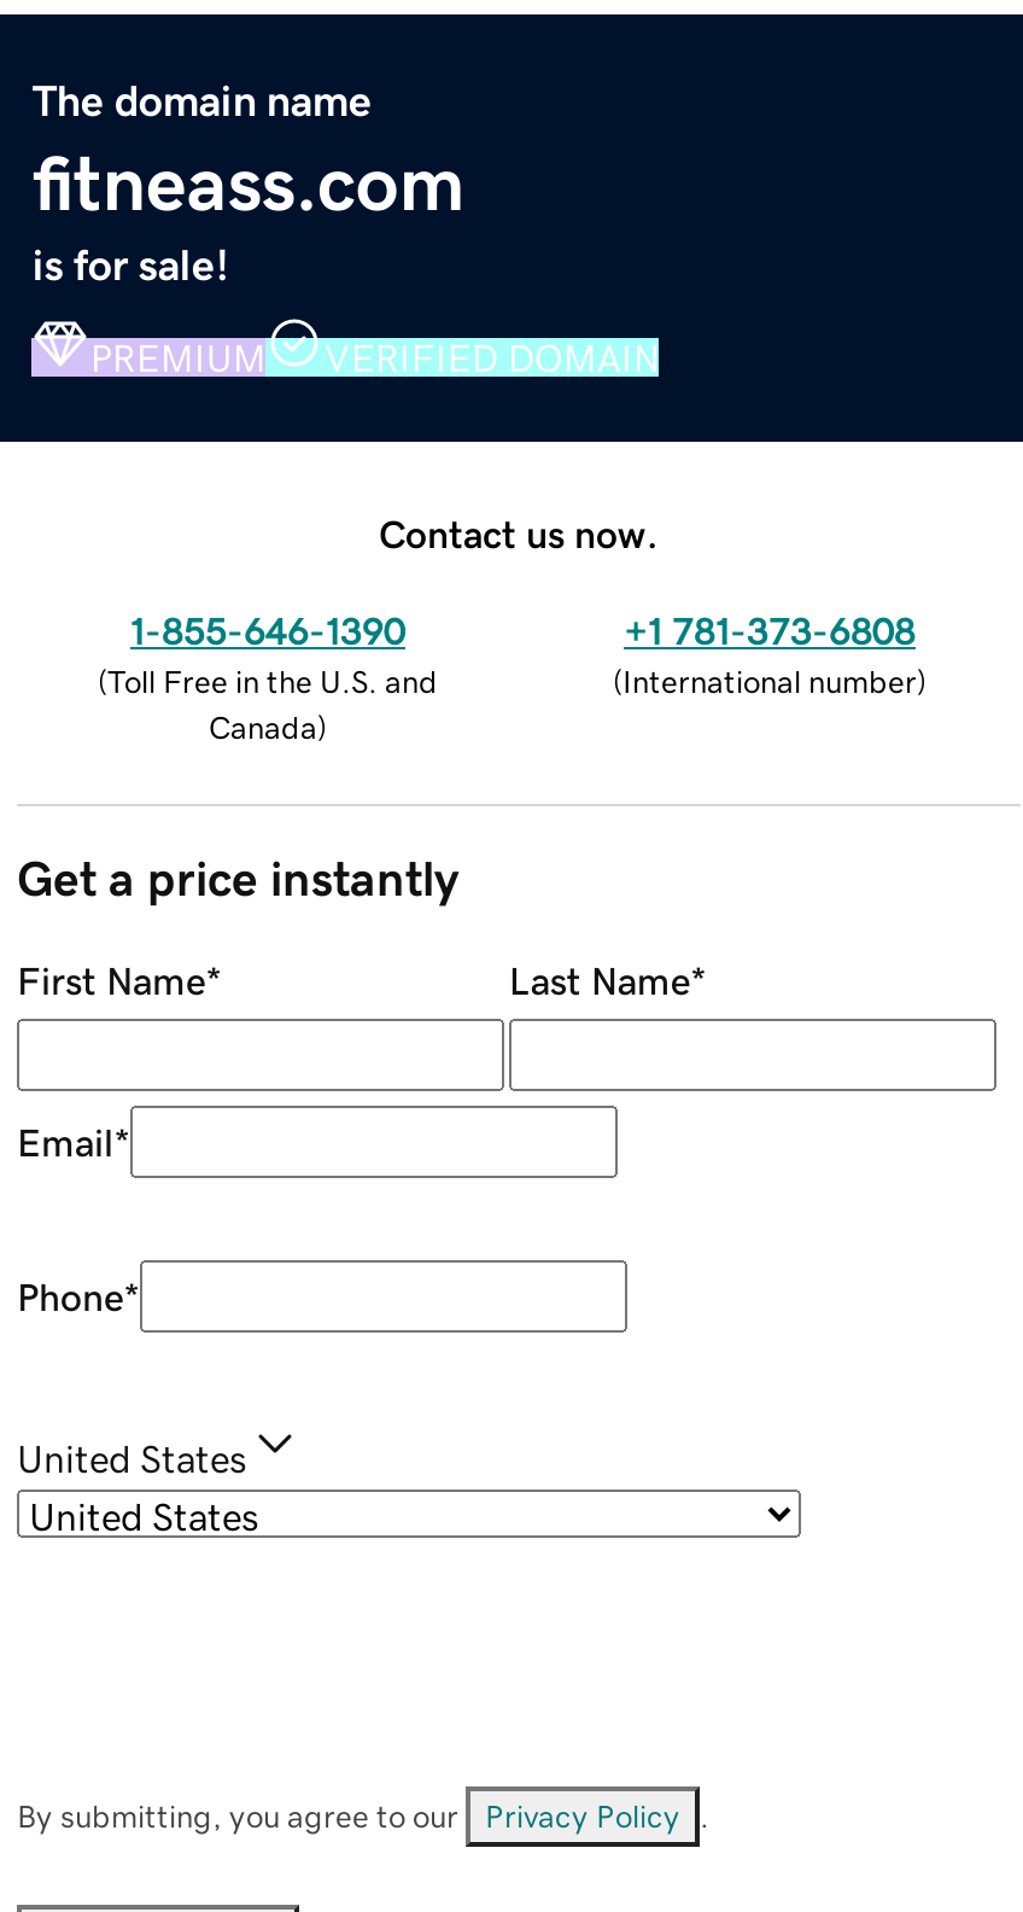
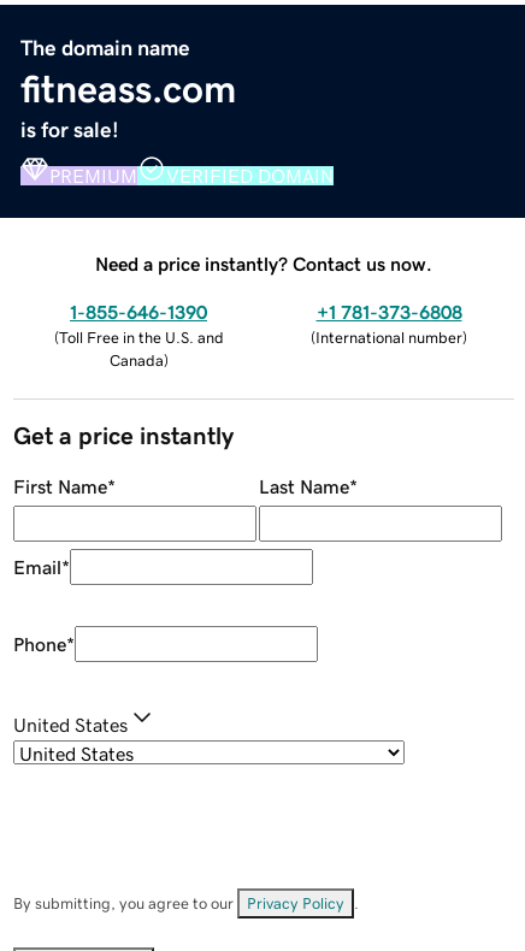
- Contact us now.
+ Need a price instantly? Contact us now.
